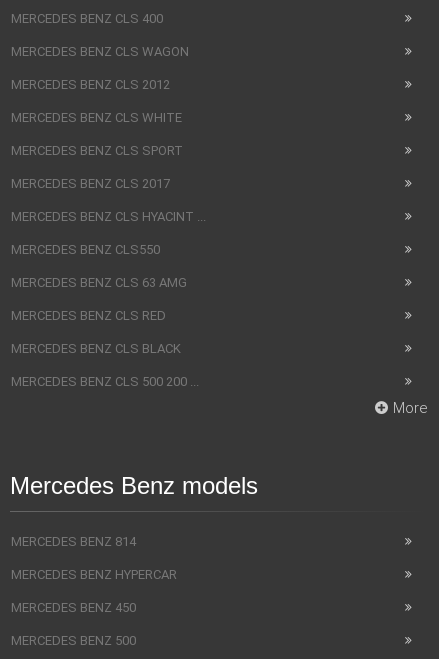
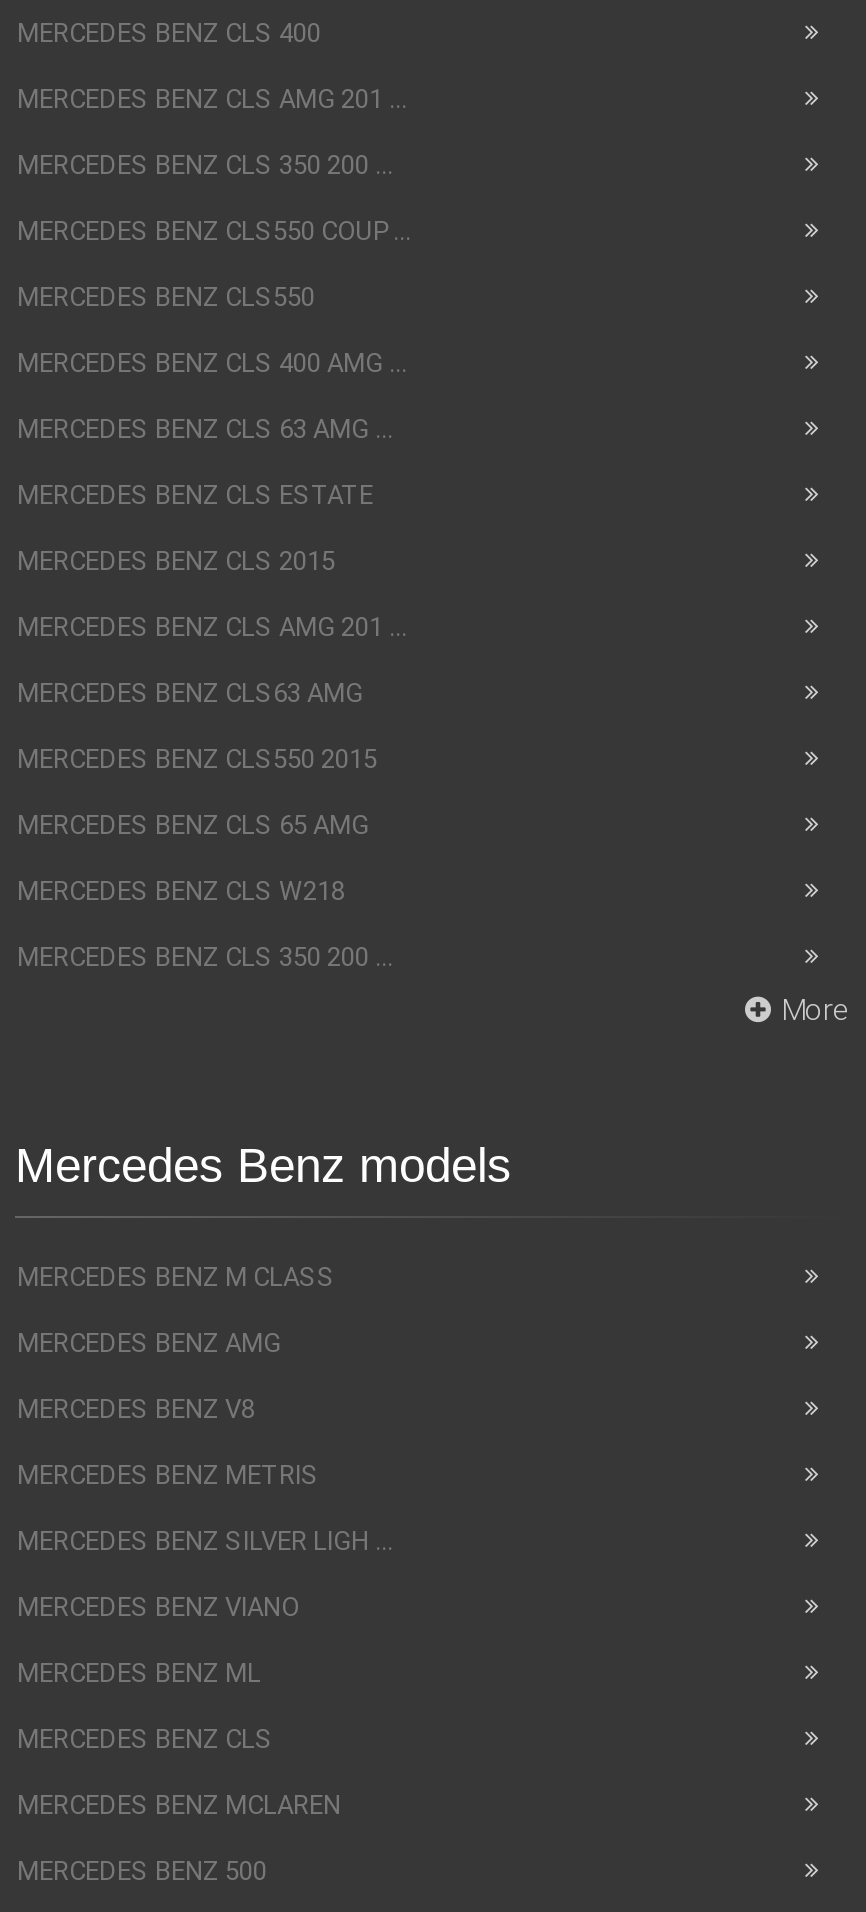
- MERCEDES BENZ CLS WAGON
- MERCEDES BENZ CLS 2012
- MERCEDES BENZ CLS WHITE
- MERCEDES BENZ CLS SPORT
- MERCEDES BENZ CLS 2017
- MERCEDES BENZ CLS HYACINT ...
+ MERCEDES BENZ CLS AMG 201 ...
+ MERCEDES BENZ CLS 350 200 ...
+ MERCEDES BENZ CLS550 COUP ...

moved up: MERCEDES BENZ CLS550

- MERCEDES BENZ CLS 63 AMG
- MERCEDES BENZ CLS RED
- MERCEDES BENZ CLS BLACK
- MERCEDES BENZ CLS 500 200 ...
+ MERCEDES BENZ CLS 400 AMG ...
+ MERCEDES BENZ CLS 63 AMG ...
+ MERCEDES BENZ CLS ESTATE
+ MERCEDES BENZ CLS 2015
+ MERCEDES BENZ CLS AMG 201 ...
+ MERCEDES BENZ CLS63 AMG
+ MERCEDES BENZ CLS550 2015
+ MERCEDES BENZ CLS 65 AMG
+ MERCEDES BENZ CLS W218
+ MERCEDES BENZ CLS 350 200 ...

- MERCEDES BENZ 814
- MERCEDES BENZ HYPERCAR
- MERCEDES BENZ 450
+ MERCEDES BENZ M CLASS
+ MERCEDES BENZ AMG
+ MERCEDES BENZ V8
+ MERCEDES BENZ METRIS
+ MERCEDES BENZ SILVER LIGH ...
+ MERCEDES BENZ VIANO
+ MERCEDES BENZ ML
+ MERCEDES BENZ CLS
+ MERCEDES BENZ MCLAREN
